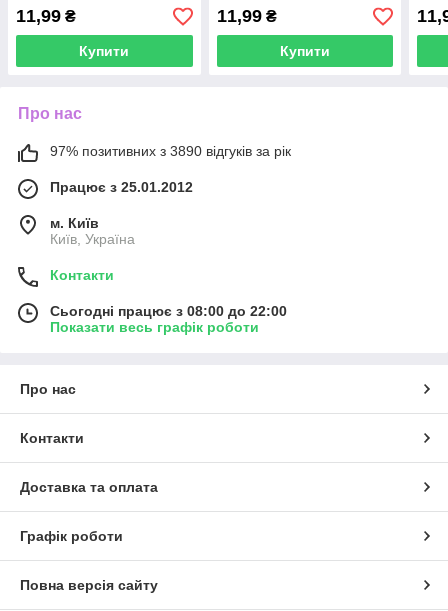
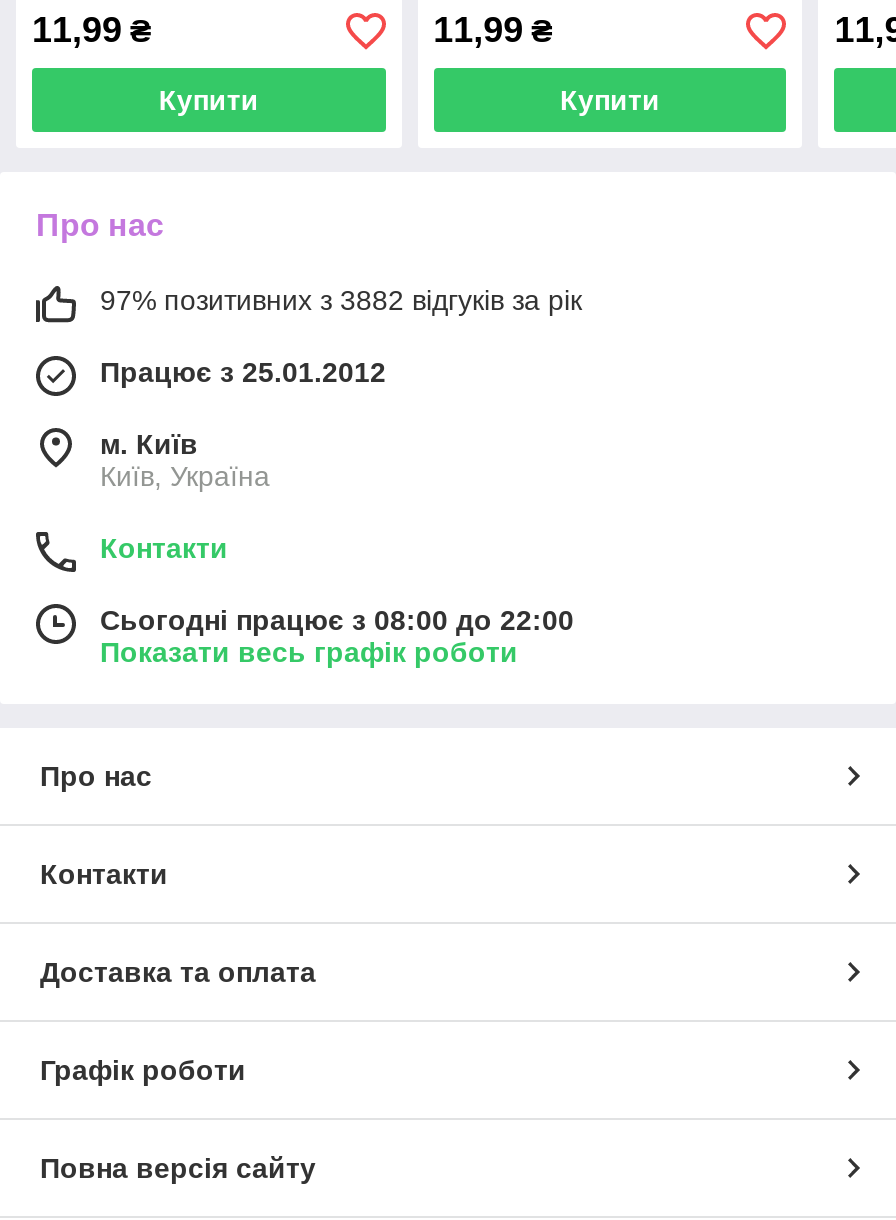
- 97% позитивних з 3890 відгуків за рік
+ 97% позитивних з 3882 відгуків за рік
